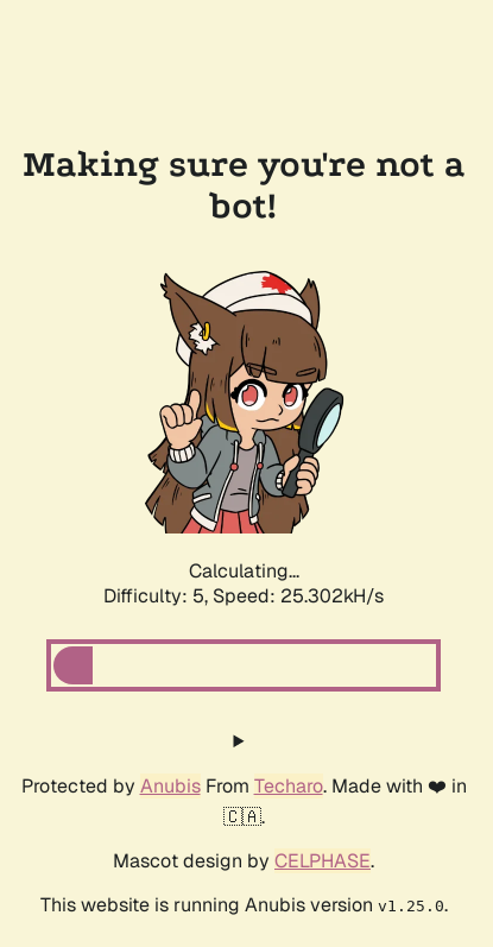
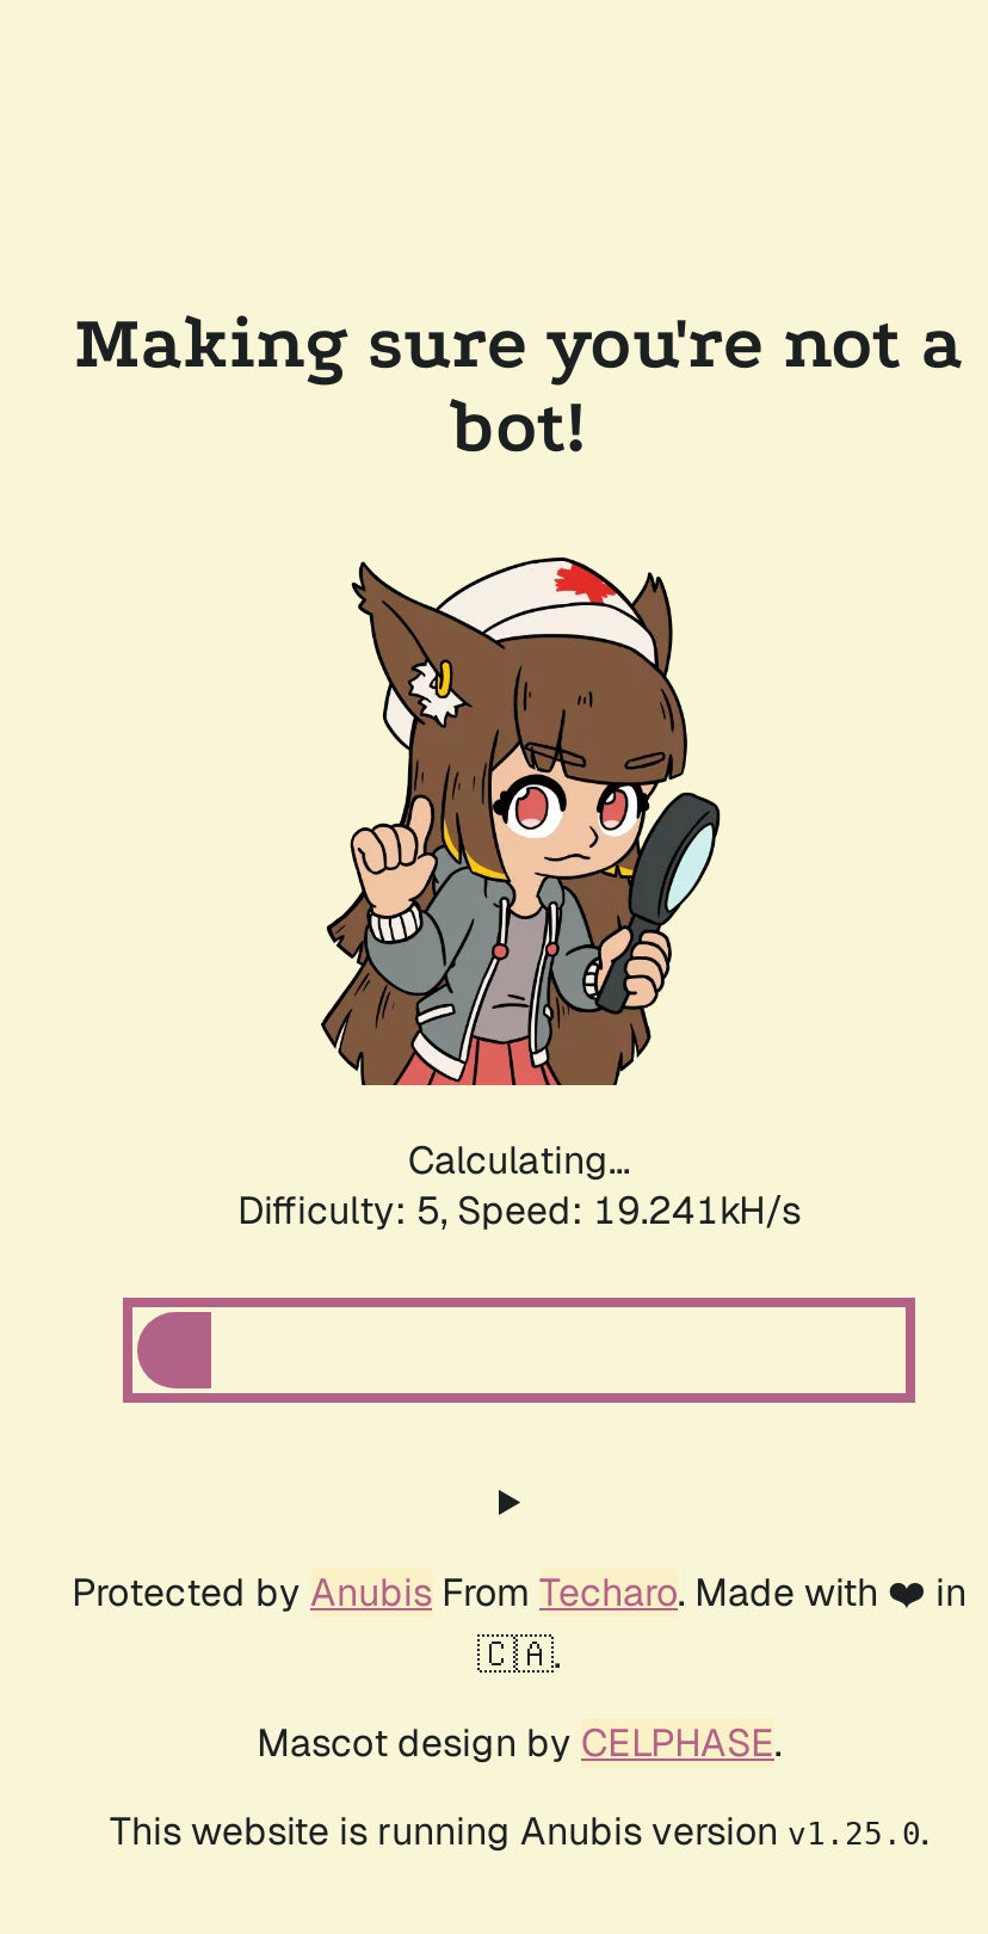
- Difficulty: 5, Speed: 25.302kH/s
+ Difficulty: 5, Speed: 19.241kH/s
